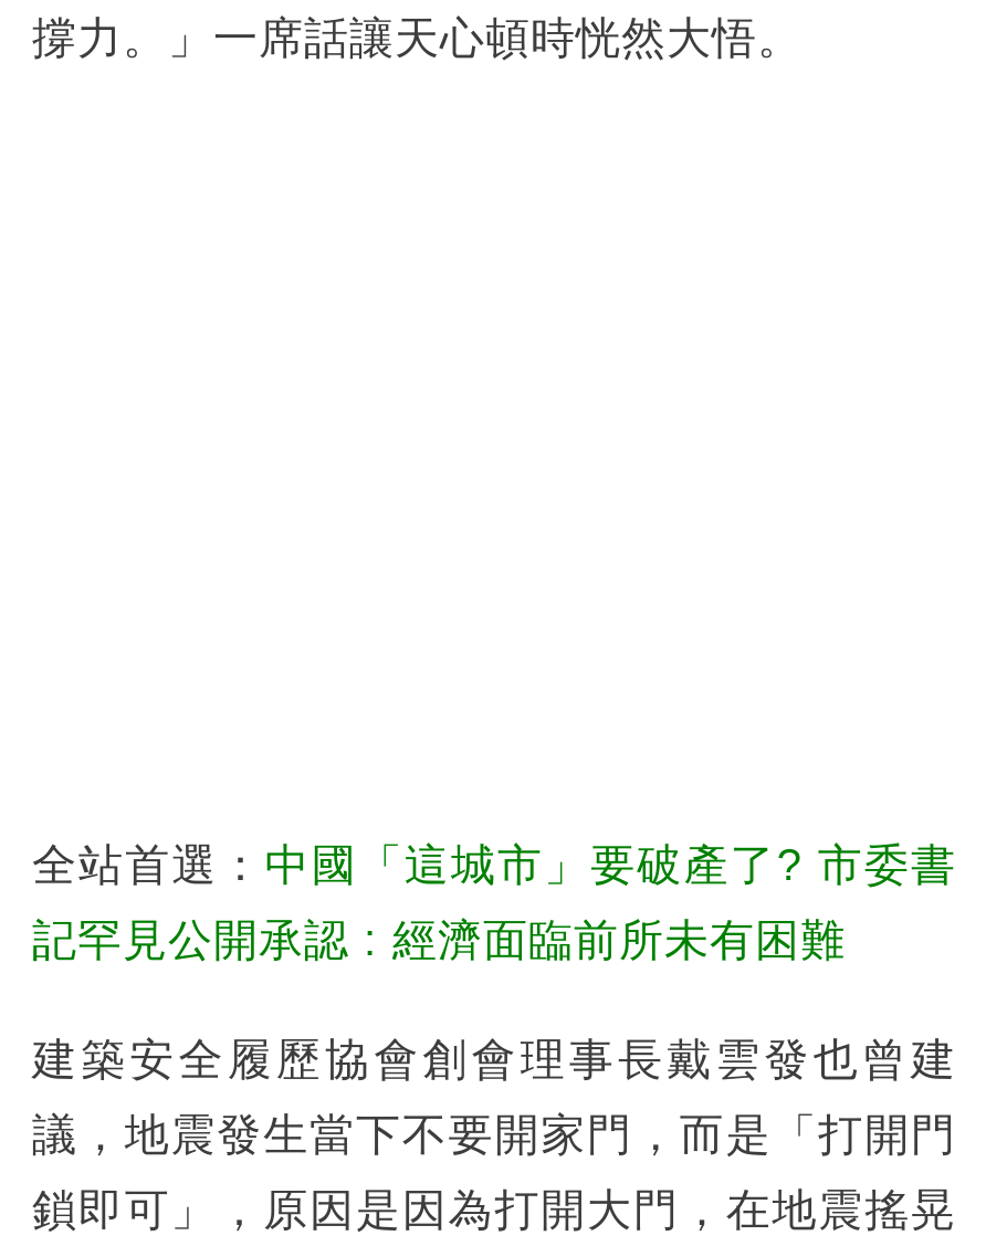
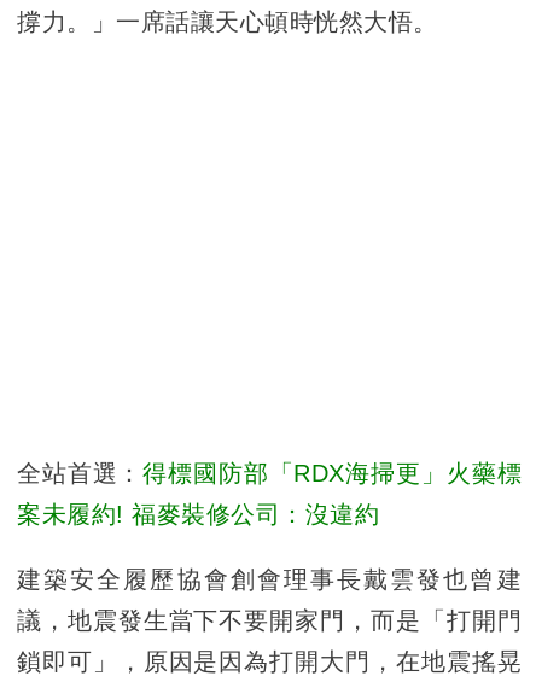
- 全站首選：中國「這城市」要破產了? 市委書
+ 全站首選：得標國防部「RDX海掃更」火藥標

- 記罕見公開承認 : 經濟面臨前所未有困難
+ 案未履約! 福麥裝修公司：沒違約
